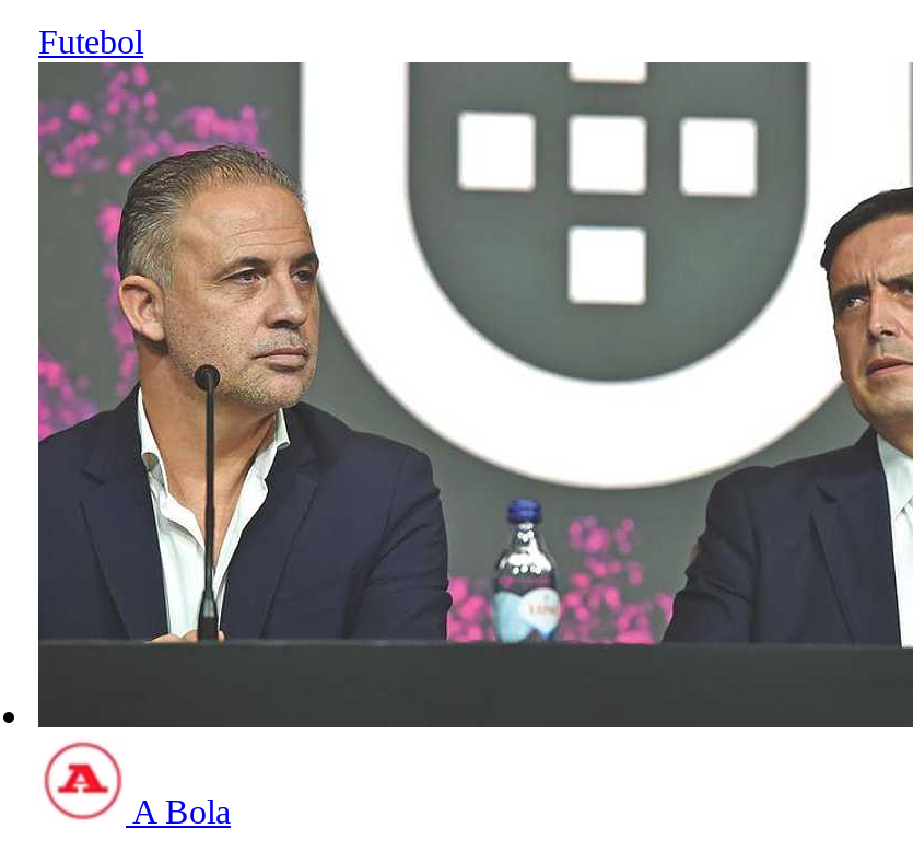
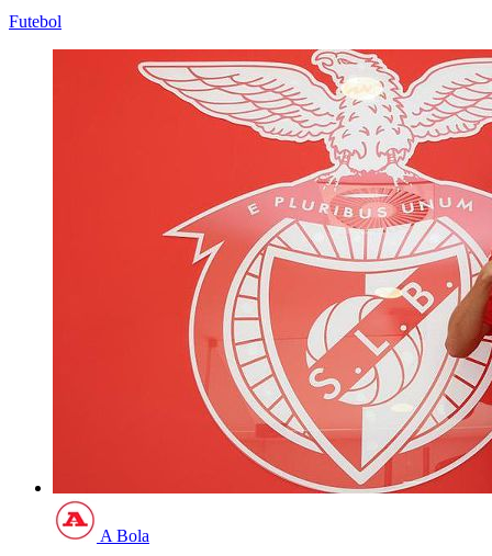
- [image]
+ [image]
